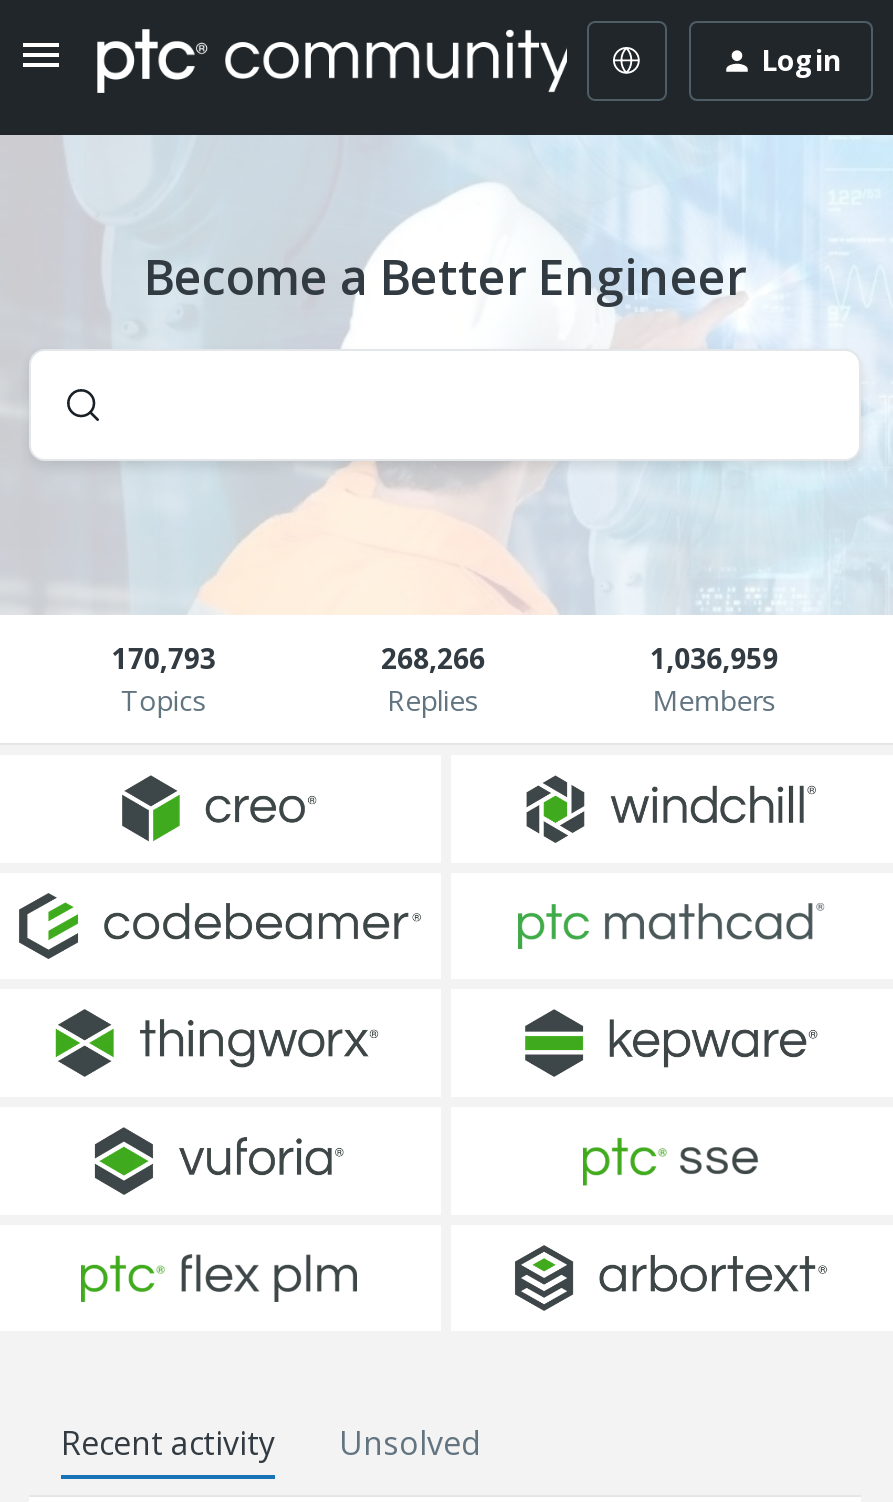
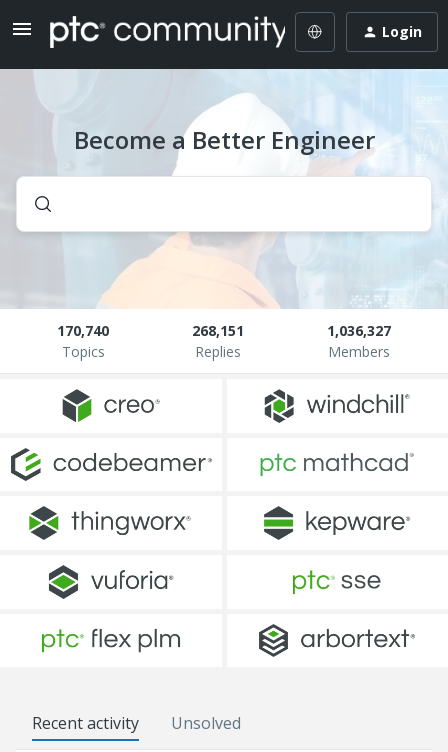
- 170,793
+ 170,740

- 268,266
+ 268,151

- 1,036,959
+ 1,036,327
